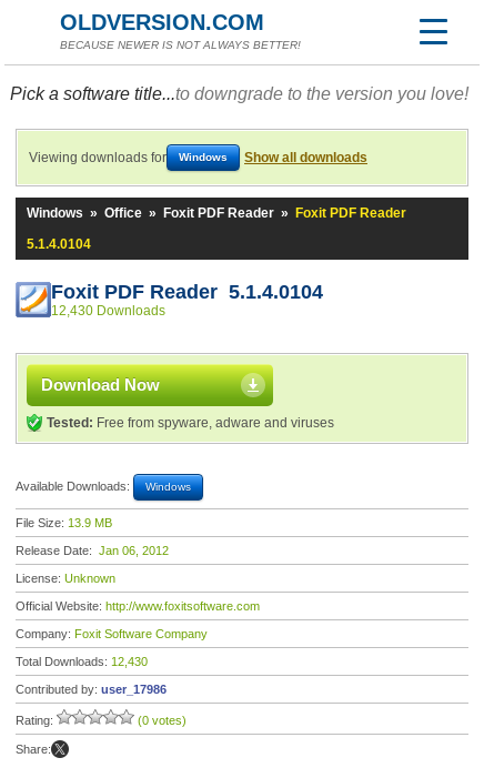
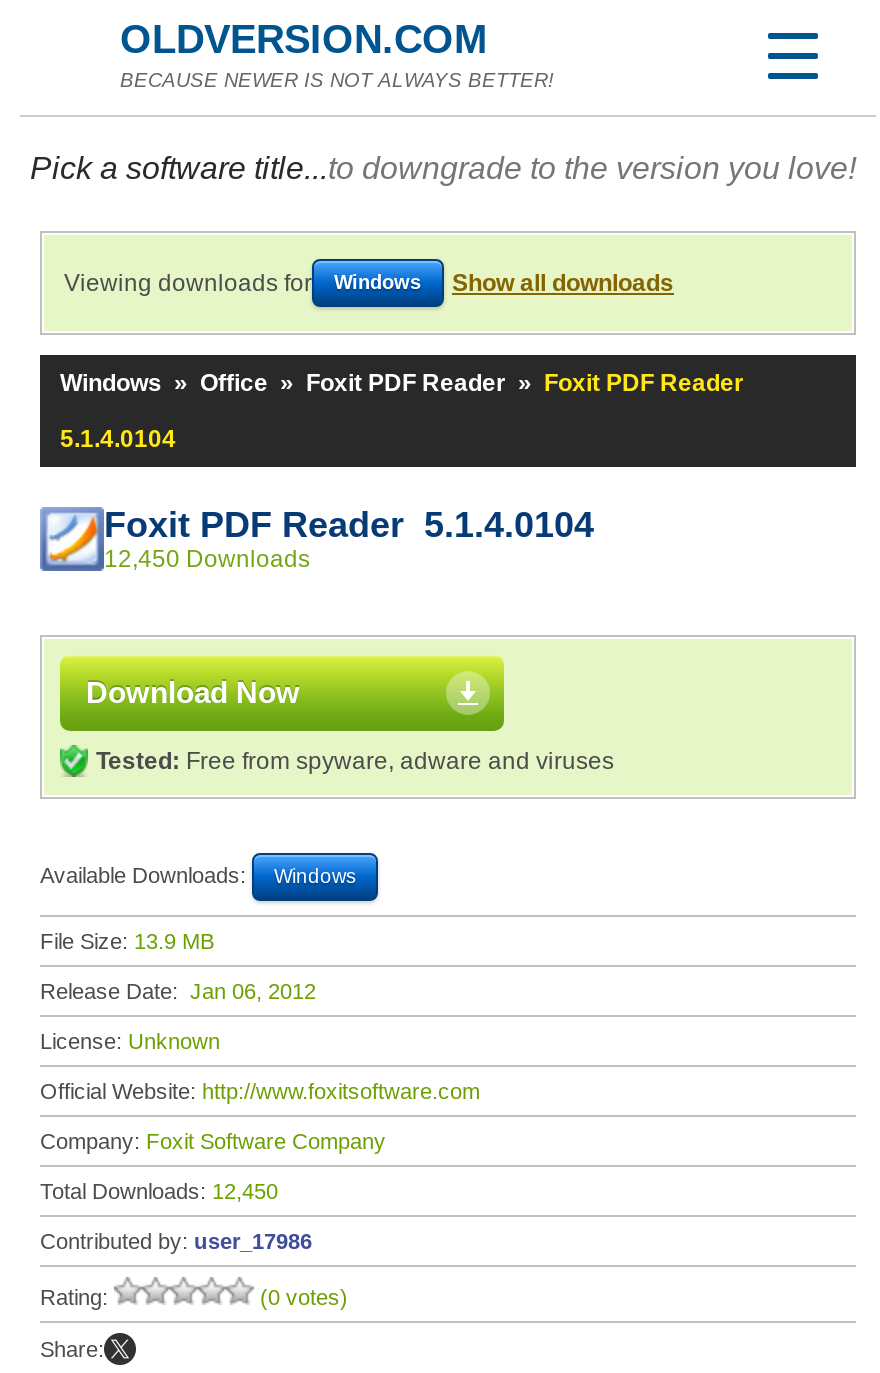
- 12,430 Downloads
+ 12,450 Downloads

- Total Downloads: 12,430
+ Total Downloads: 12,450
